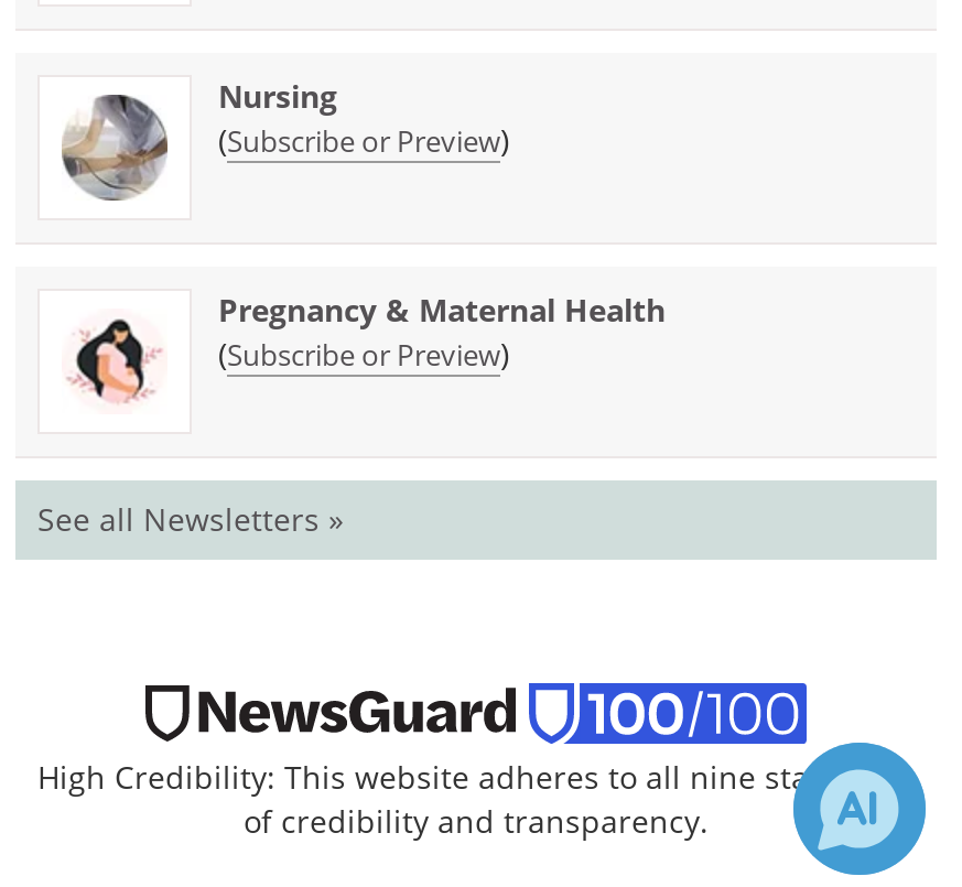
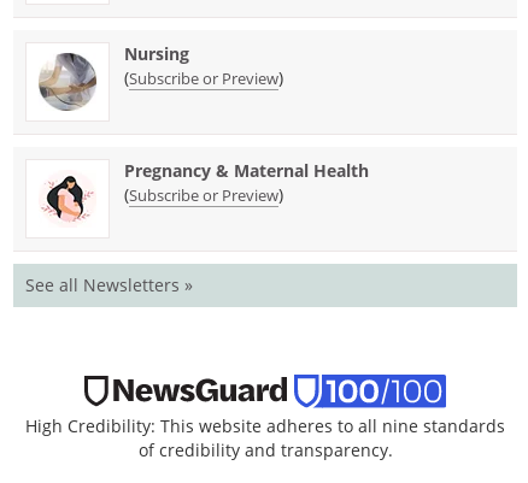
- [image]
